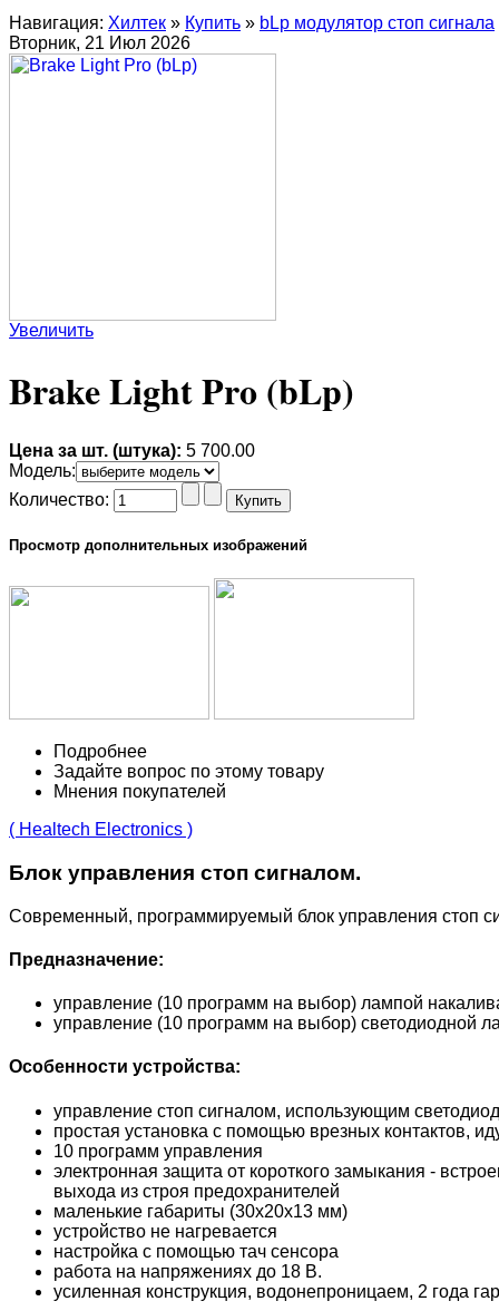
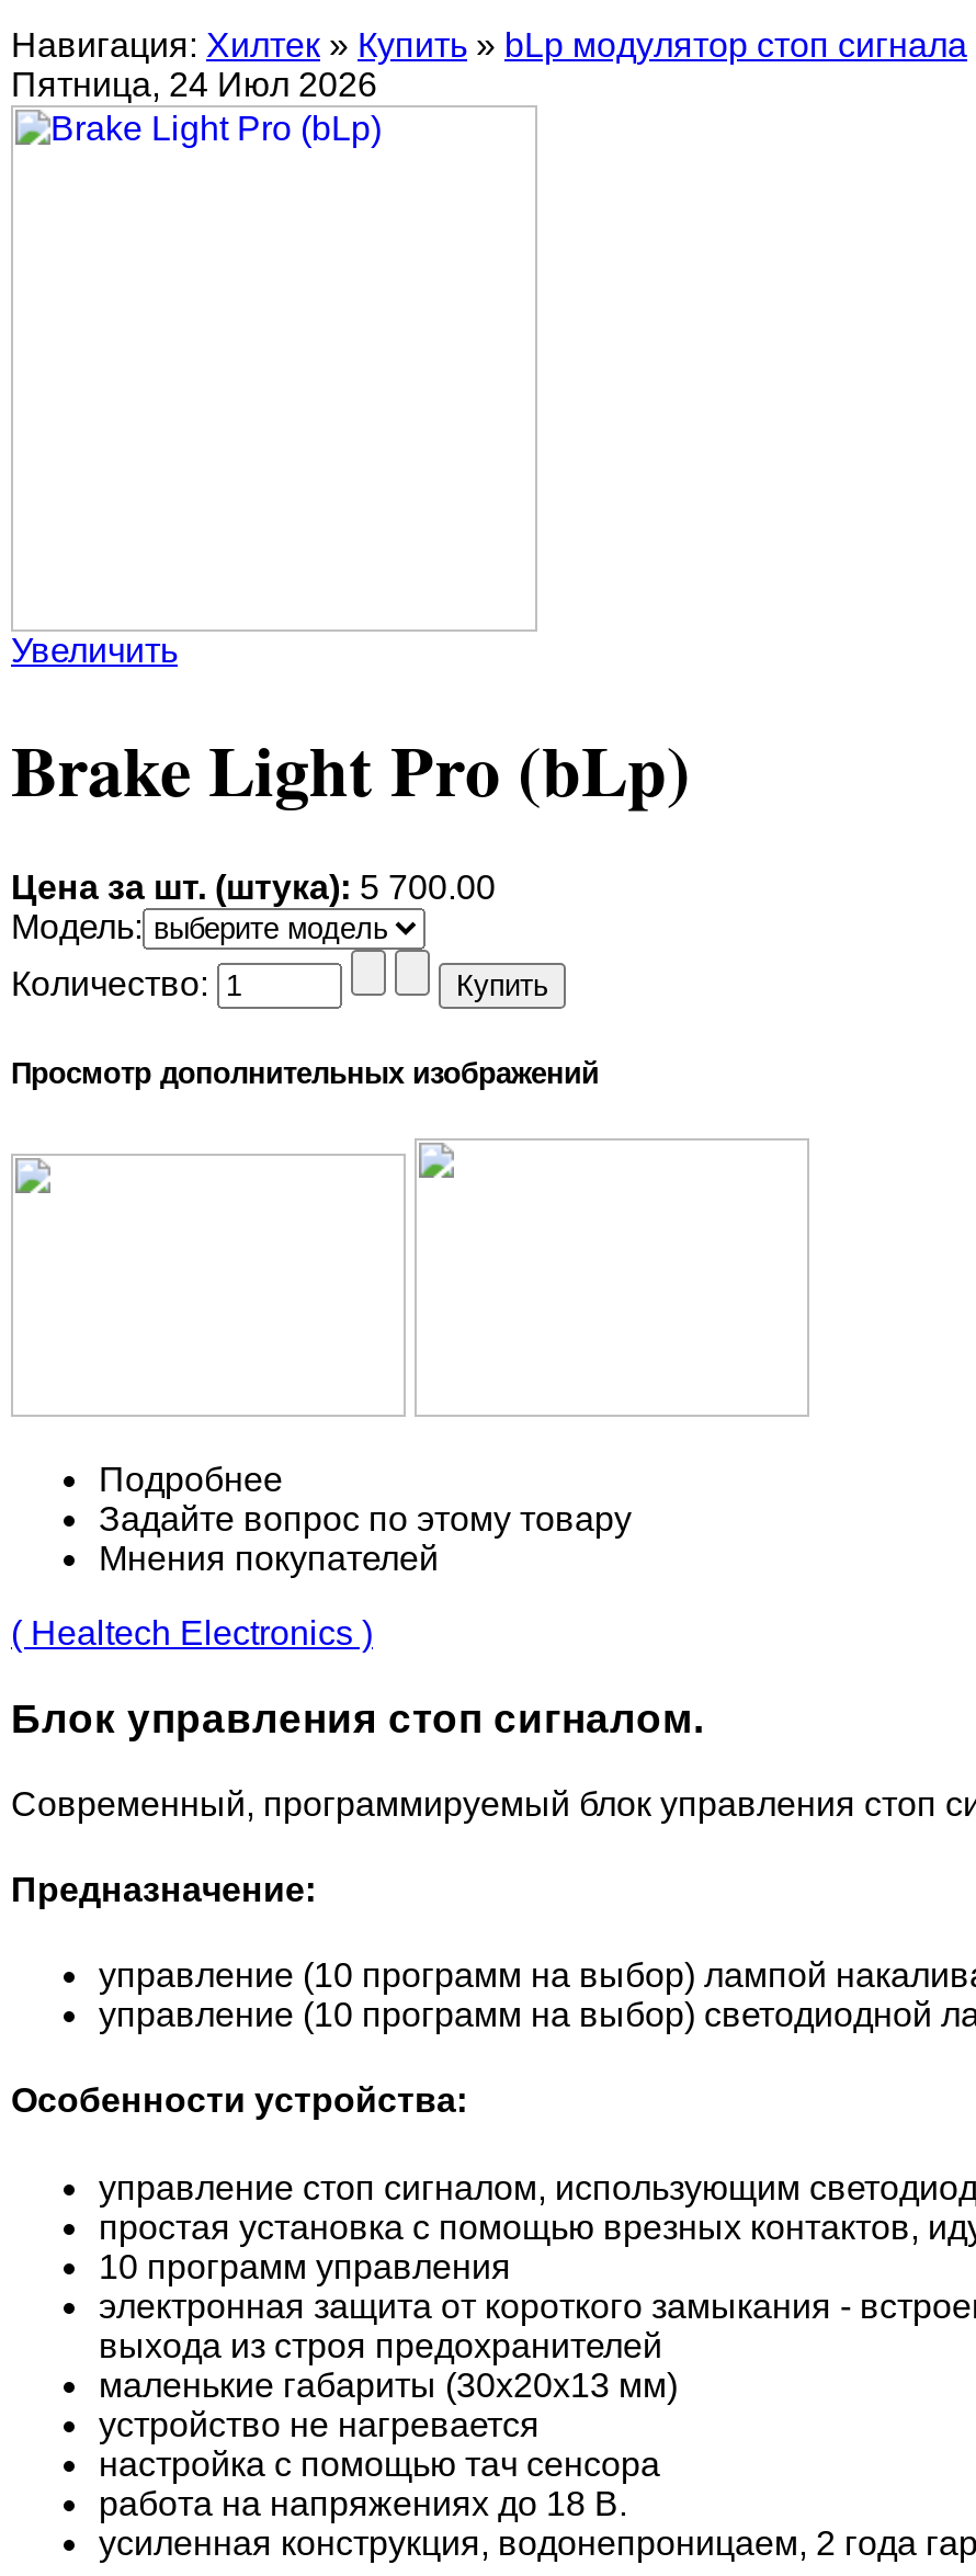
- Вторник, 21 Июл 2026
+ Пятница, 24 Июл 2026
